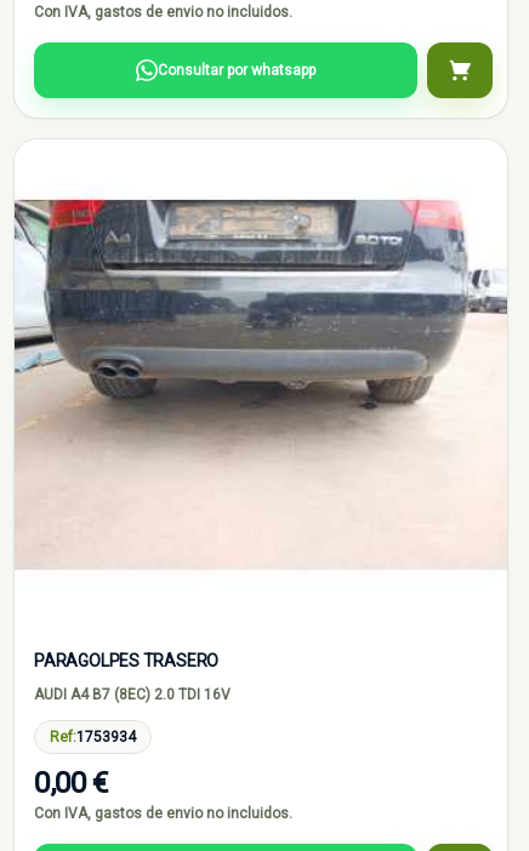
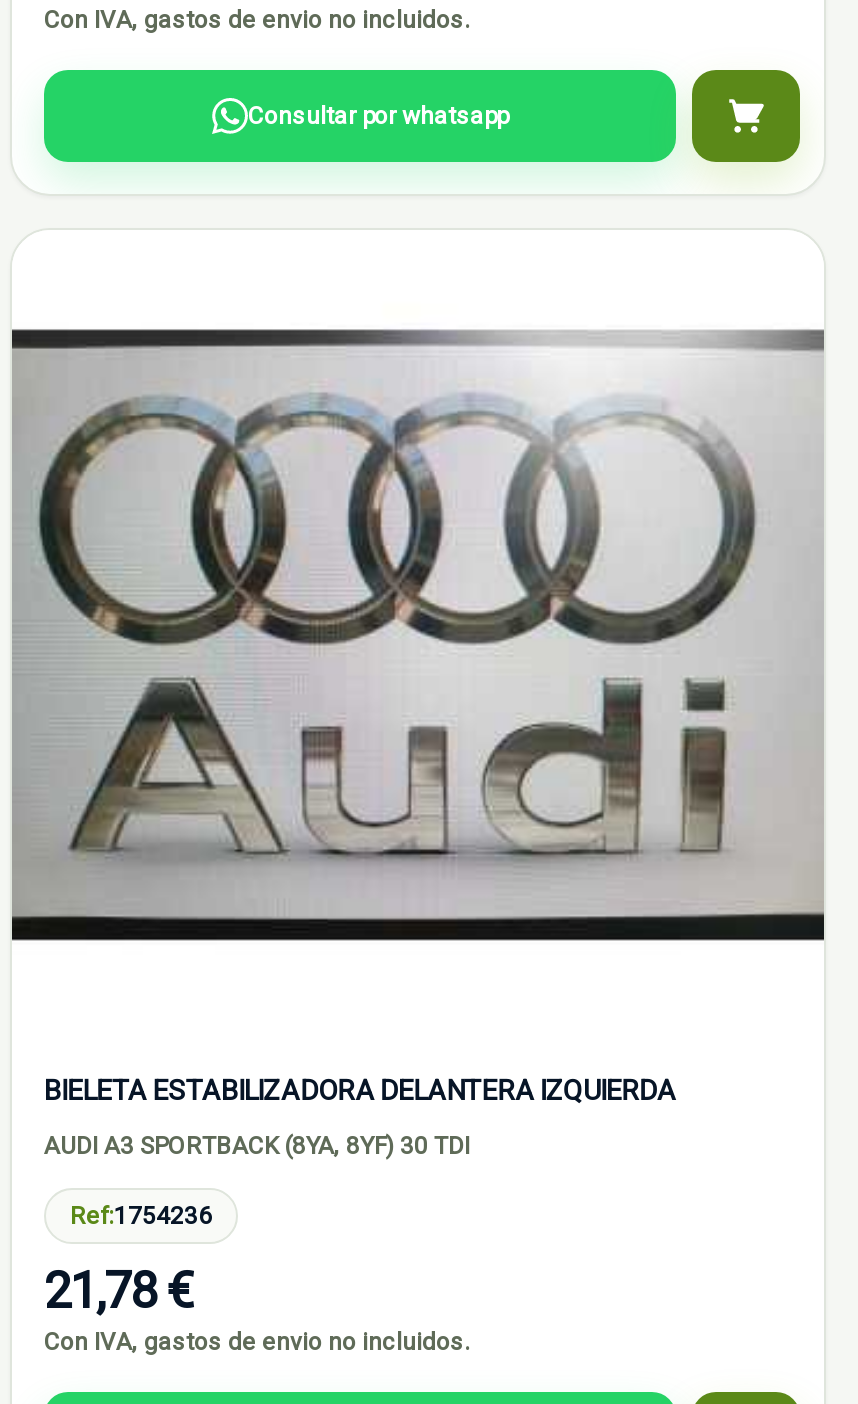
- [image]
+ [image]

- PARAGOLPES TRASERO
+ BIELETA ESTABILIZADORA DELANTERA IZQUIERDA

- AUDI A4 B7 (8EC) 2.0 TDI 16V
+ AUDI A3 SPORTBACK (8YA, 8YF) 30 TDI

- Ref:1753934
+ Ref:1754236

- 0,00 €
+ 21,78 €
